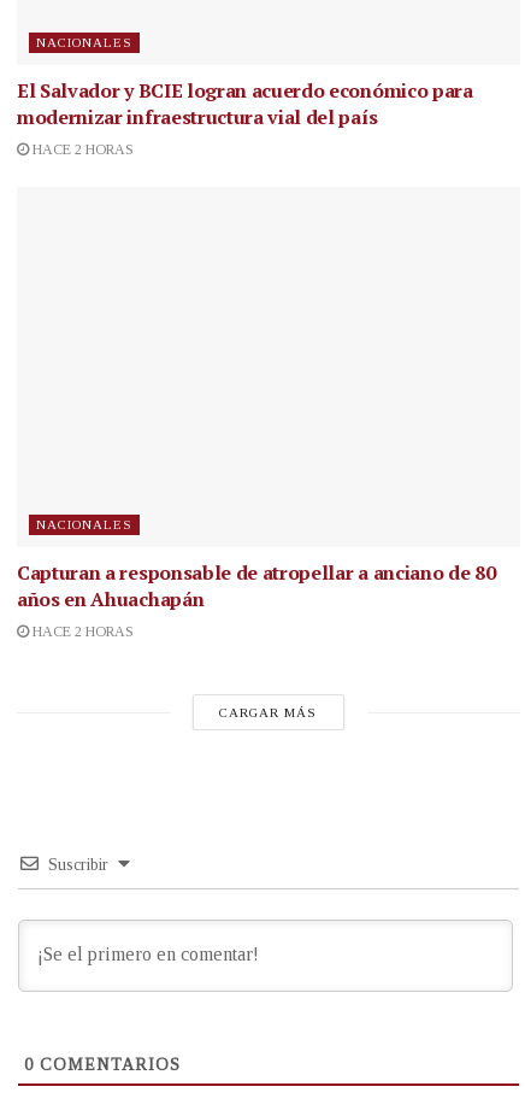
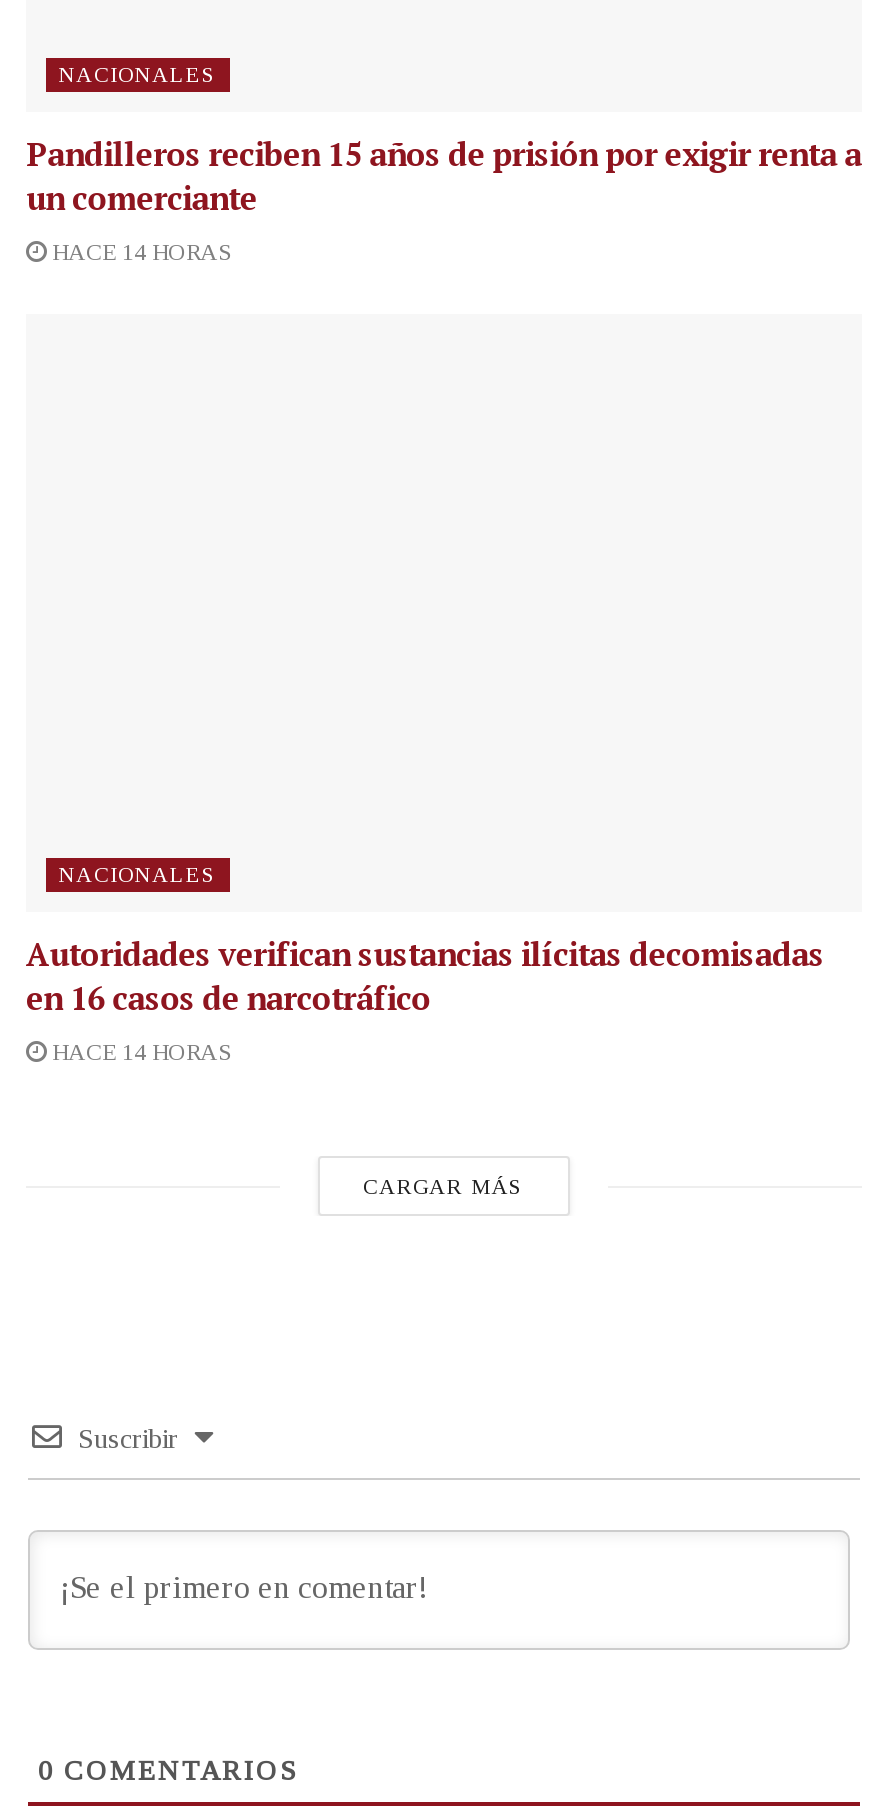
- El Salvador y BCIE logran acuerdo económico para
- modernizar infraestructura vial del país
- HACE 2 HORAS
+ Pandilleros reciben 15 años de prisión por exigir renta a
+ un comerciante
+ HACE 14 HORAS

- Capturan a responsable de atropellar a anciano de 80
- años en Ahuachapán
- HACE 2 HORAS
+ Autoridades verifican sustancias ilícitas decomisadas
+ en 16 casos de narcotráfico
+ HACE 14 HORAS
